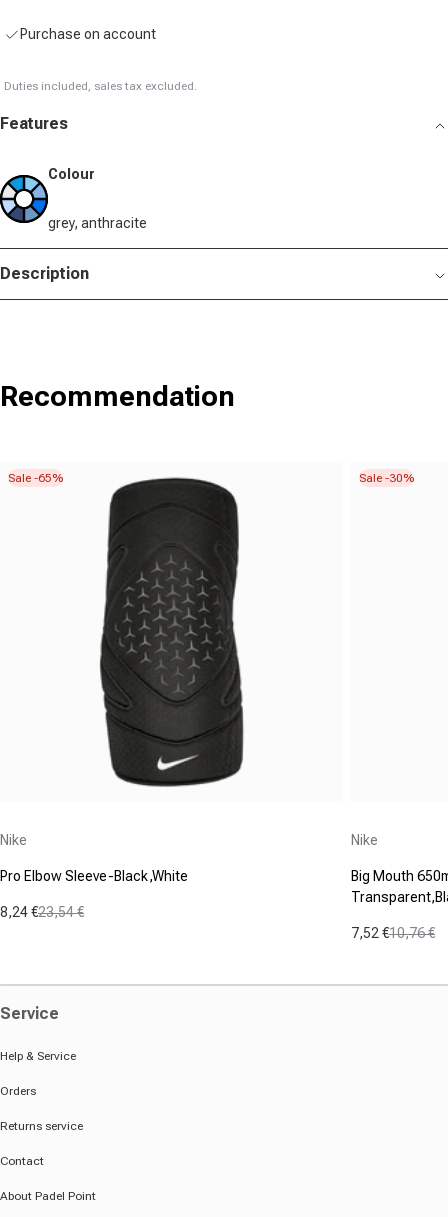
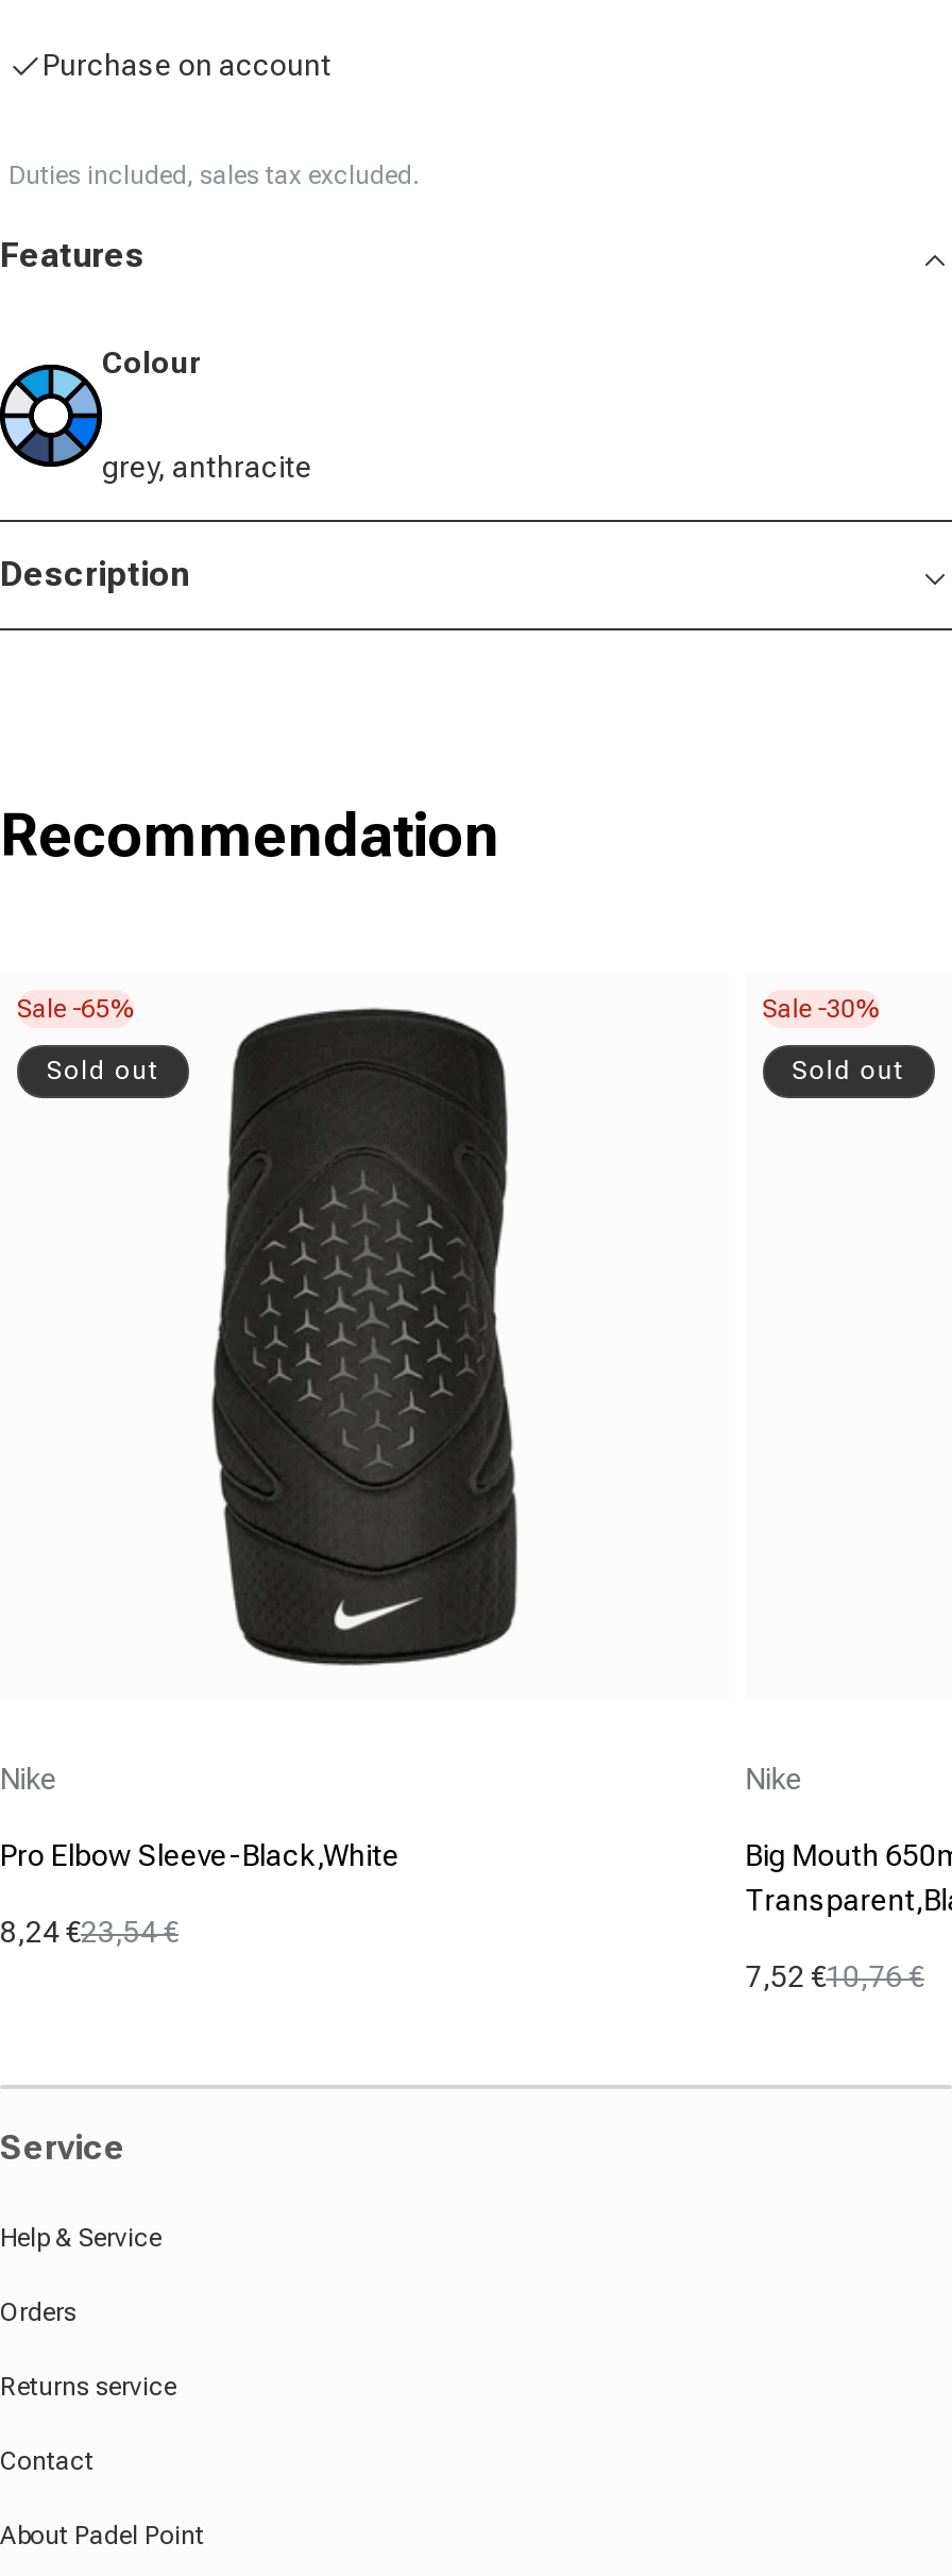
+ Sold out

+ Sold out
